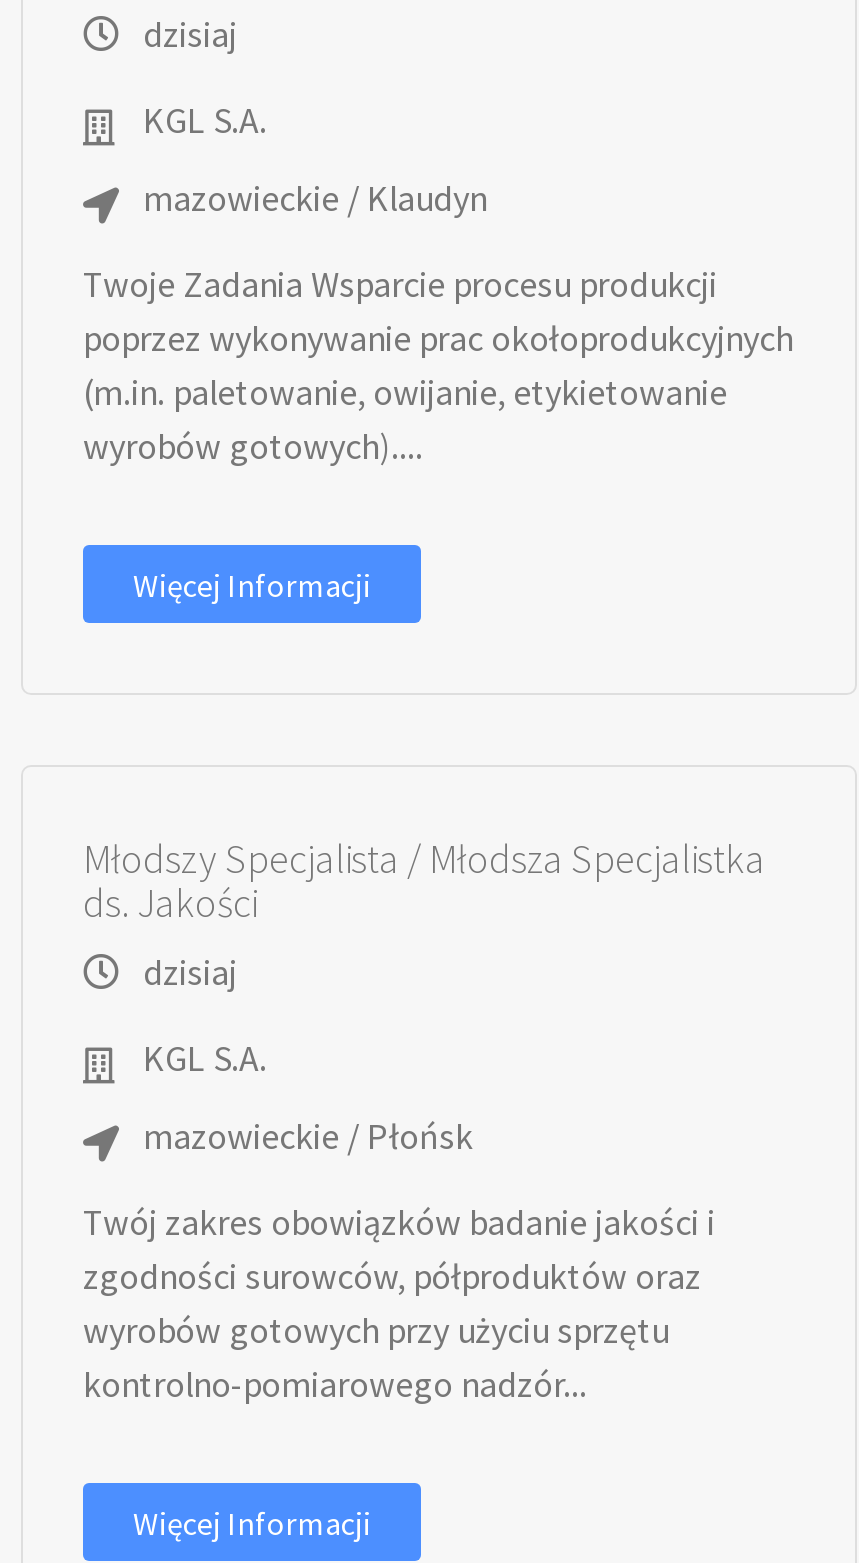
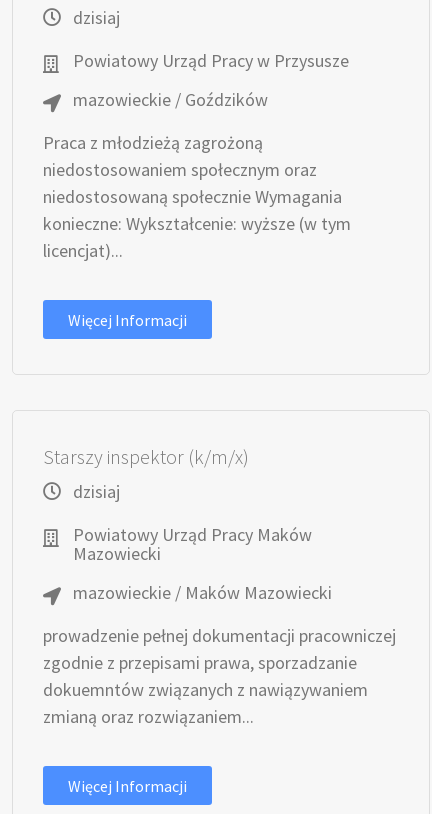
- KGL S.A.
+ Powiatowy Urząd Pracy w Przysusze

- mazowieckie / Klaudyn
+ mazowieckie / Goździków

- Twoje Zadania Wsparcie procesu produkcji
- poprzez wykonywanie prac okołoprodukcyjnych
- (m.in. paletowanie, owijanie, etykietowanie
- wyrobów gotowych)....
+ Praca z młodzieżą zagrożoną
+ niedostosowaniem społecznym oraz
+ niedostosowaną społecznie Wymagania
+ konieczne: Wykształcenie: wyższe (w tym
+ licencjat)...

- Młodszy Specjalista / Młodsza Specjalistka
- ds. Jakości
+ Starszy inspektor (k/m/x)

- KGL S.A.
+ Powiatowy Urząd Pracy Maków
+ Mazowiecki

- mazowieckie / Płońsk
+ mazowieckie / Maków Mazowiecki

- Twój zakres obowiązków badanie jakości i
- zgodności surowców, półproduktów oraz
- wyrobów gotowych przy użyciu sprzętu
- kontrolno-pomiarowego nadzór...
+ prowadzenie pełnej dokumentacji pracowniczej
+ zgodnie z przepisami prawa, sporzadzanie
+ dokuemntów związanych z nawiązywaniem
+ zmianą oraz rozwiązaniem...
